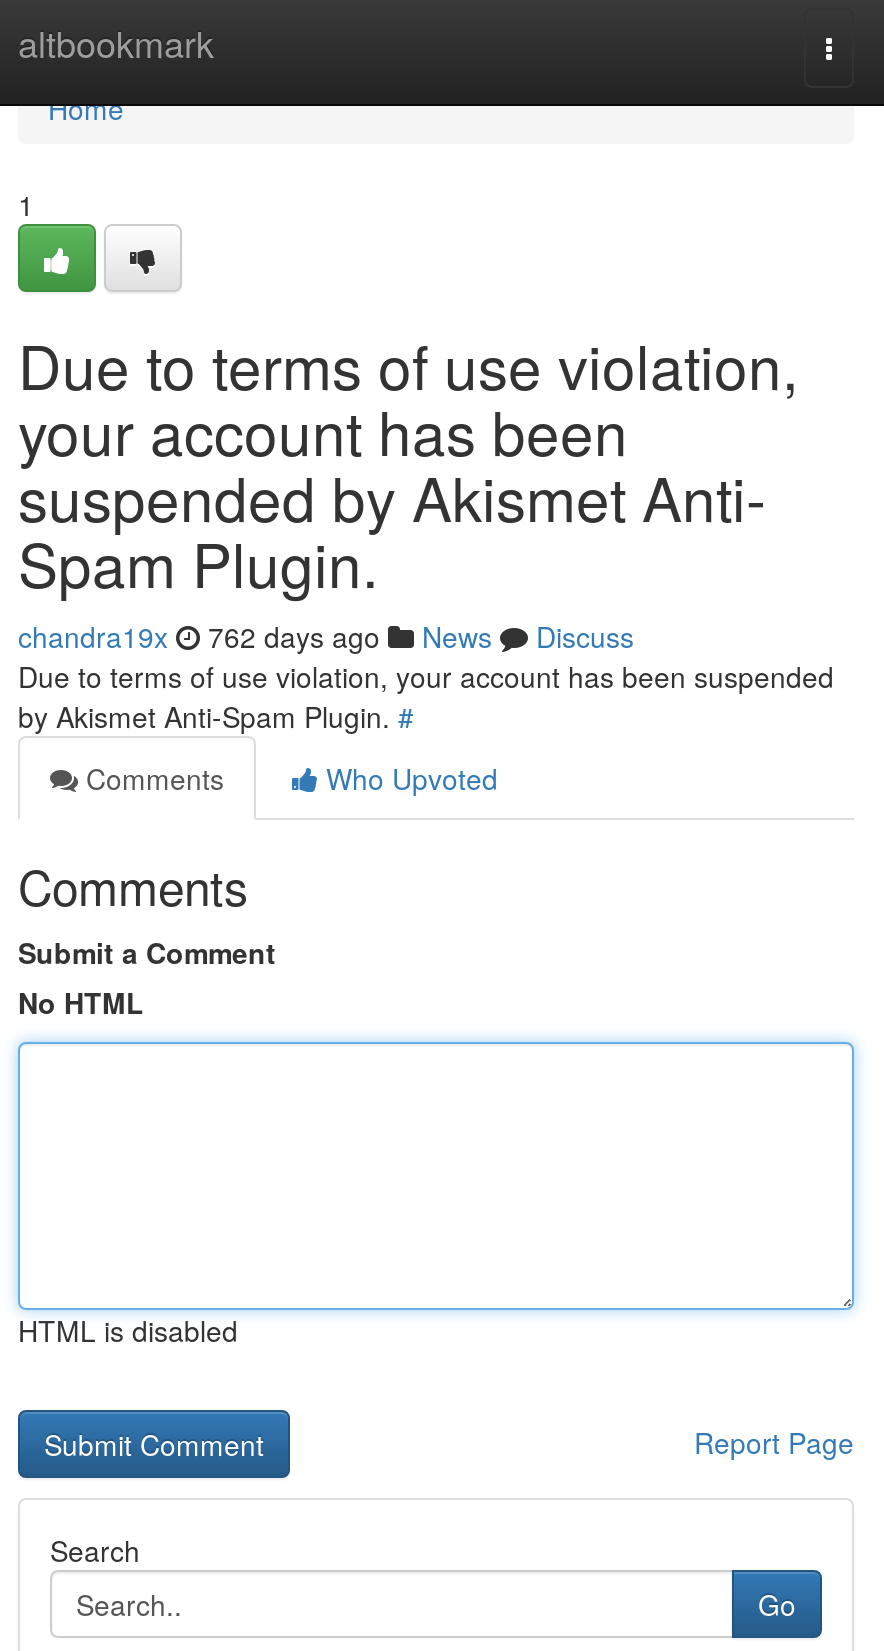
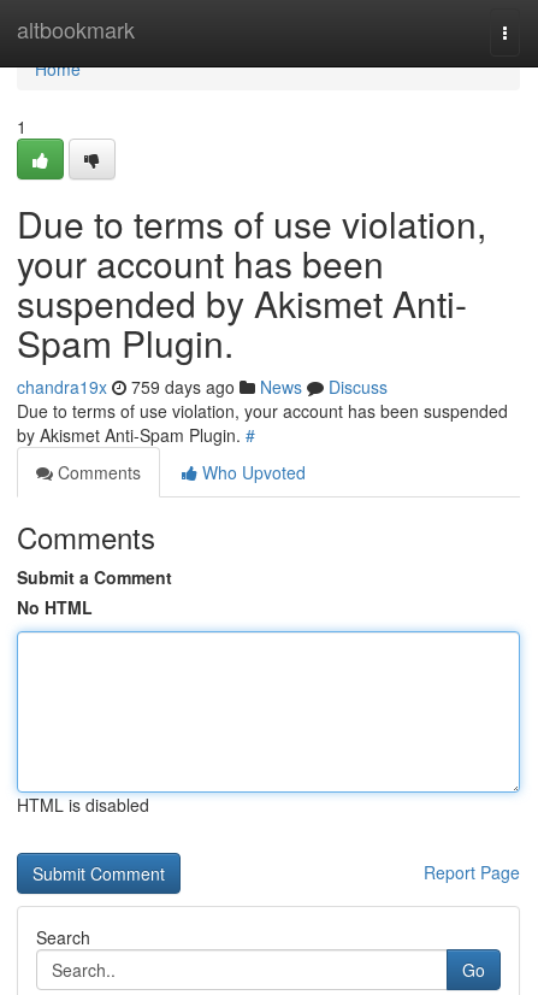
- chandra19x 762 days ago News Discuss
+ chandra19x 759 days ago News Discuss
